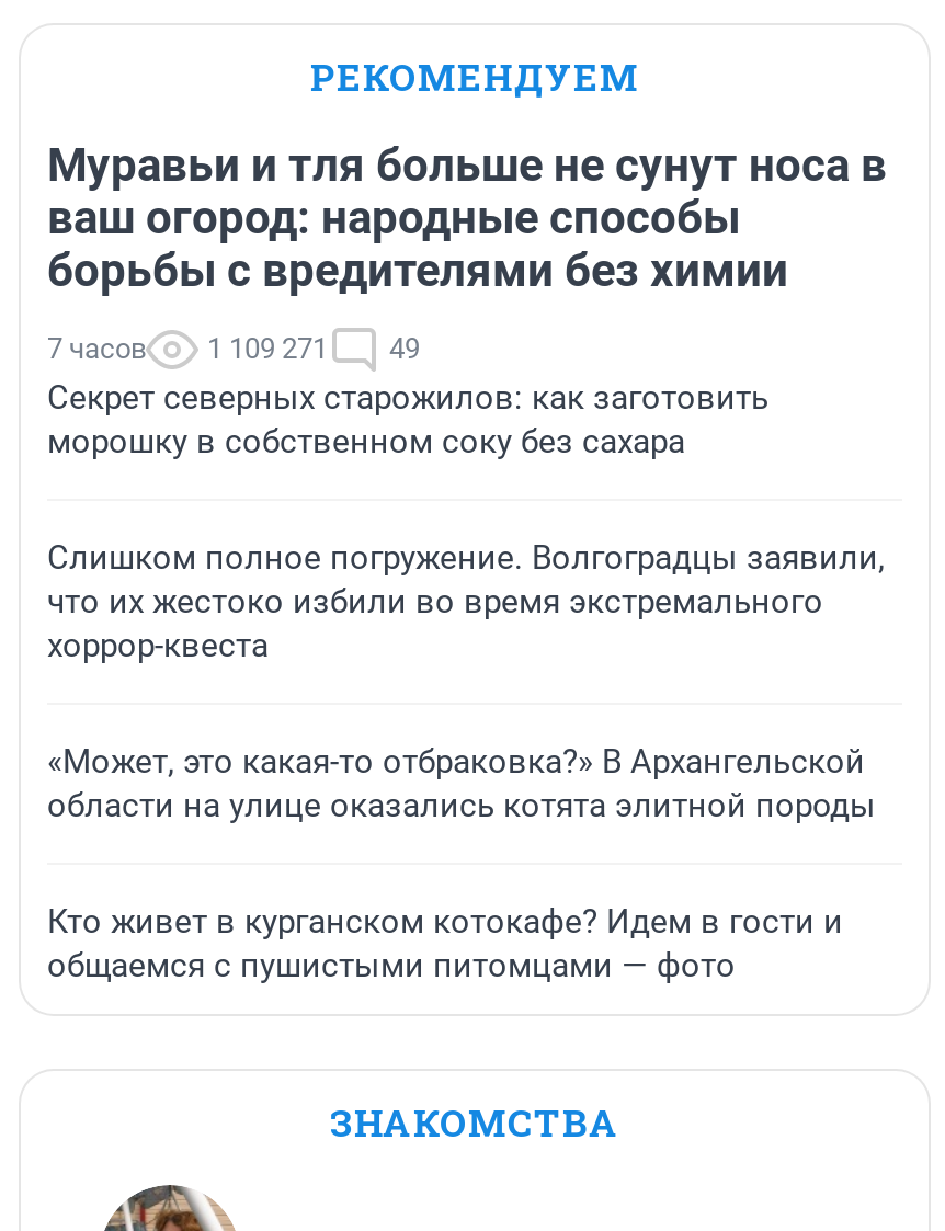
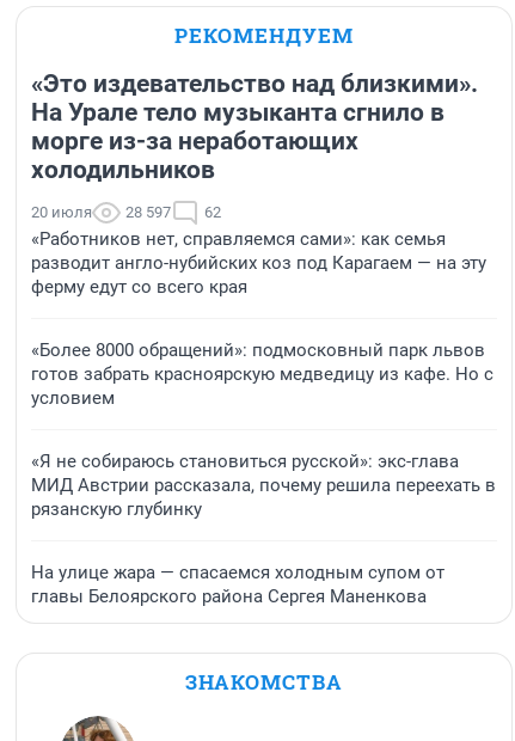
- Муравьи и тля больше не сунут носа в
- ваш огород: народные способы
- борьбы с вредителями без химии
+ «Это издевательство над близкими».
+ На Урале тело музыканта сгнило в
+ морге из-за неработающих
+ холодильников

- 7 часов
- 1 109 271
- 49
- Секрет северных старожилов: как заготовить
- морошку в собственном соку без сахара
+ 20 июля
+ 28 597
+ 62
+ «Работников нет, справляемся сами»: как семья
+ разводит англо-нубийских коз под Карагаем — на эту
+ ферму едут со всего края

- Слишком полное погружение. Волгоградцы заявили,
- что их жестоко избили во время экстремального
- хоррор-квеста
+ «Более 8000 обращений»: подмосковный парк львов
+ готов забрать красноярскую медведицу из кафе. Но с
+ условием

- «Может, это какая-то отбраковка?» В Архангельской
- области на улице оказались котята элитной породы
+ «Я не собираюсь становиться русской»: экс-глава
+ МИД Австрии рассказала, почему решила переехать в
+ рязанскую глубинку

- Кто живет в курганском котокафе? Идем в гости и
- общаемся с пушистыми питомцами — фото
+ На улице жара — спасаемся холодным супом от
+ главы Белоярского района Сергея Маненкова
